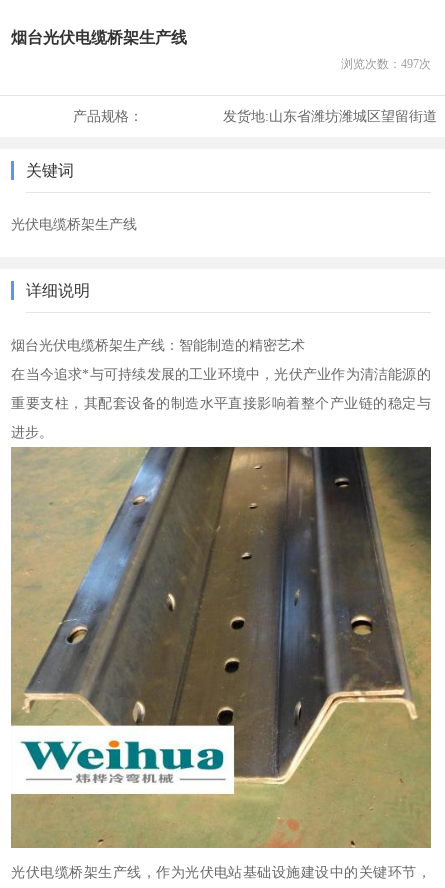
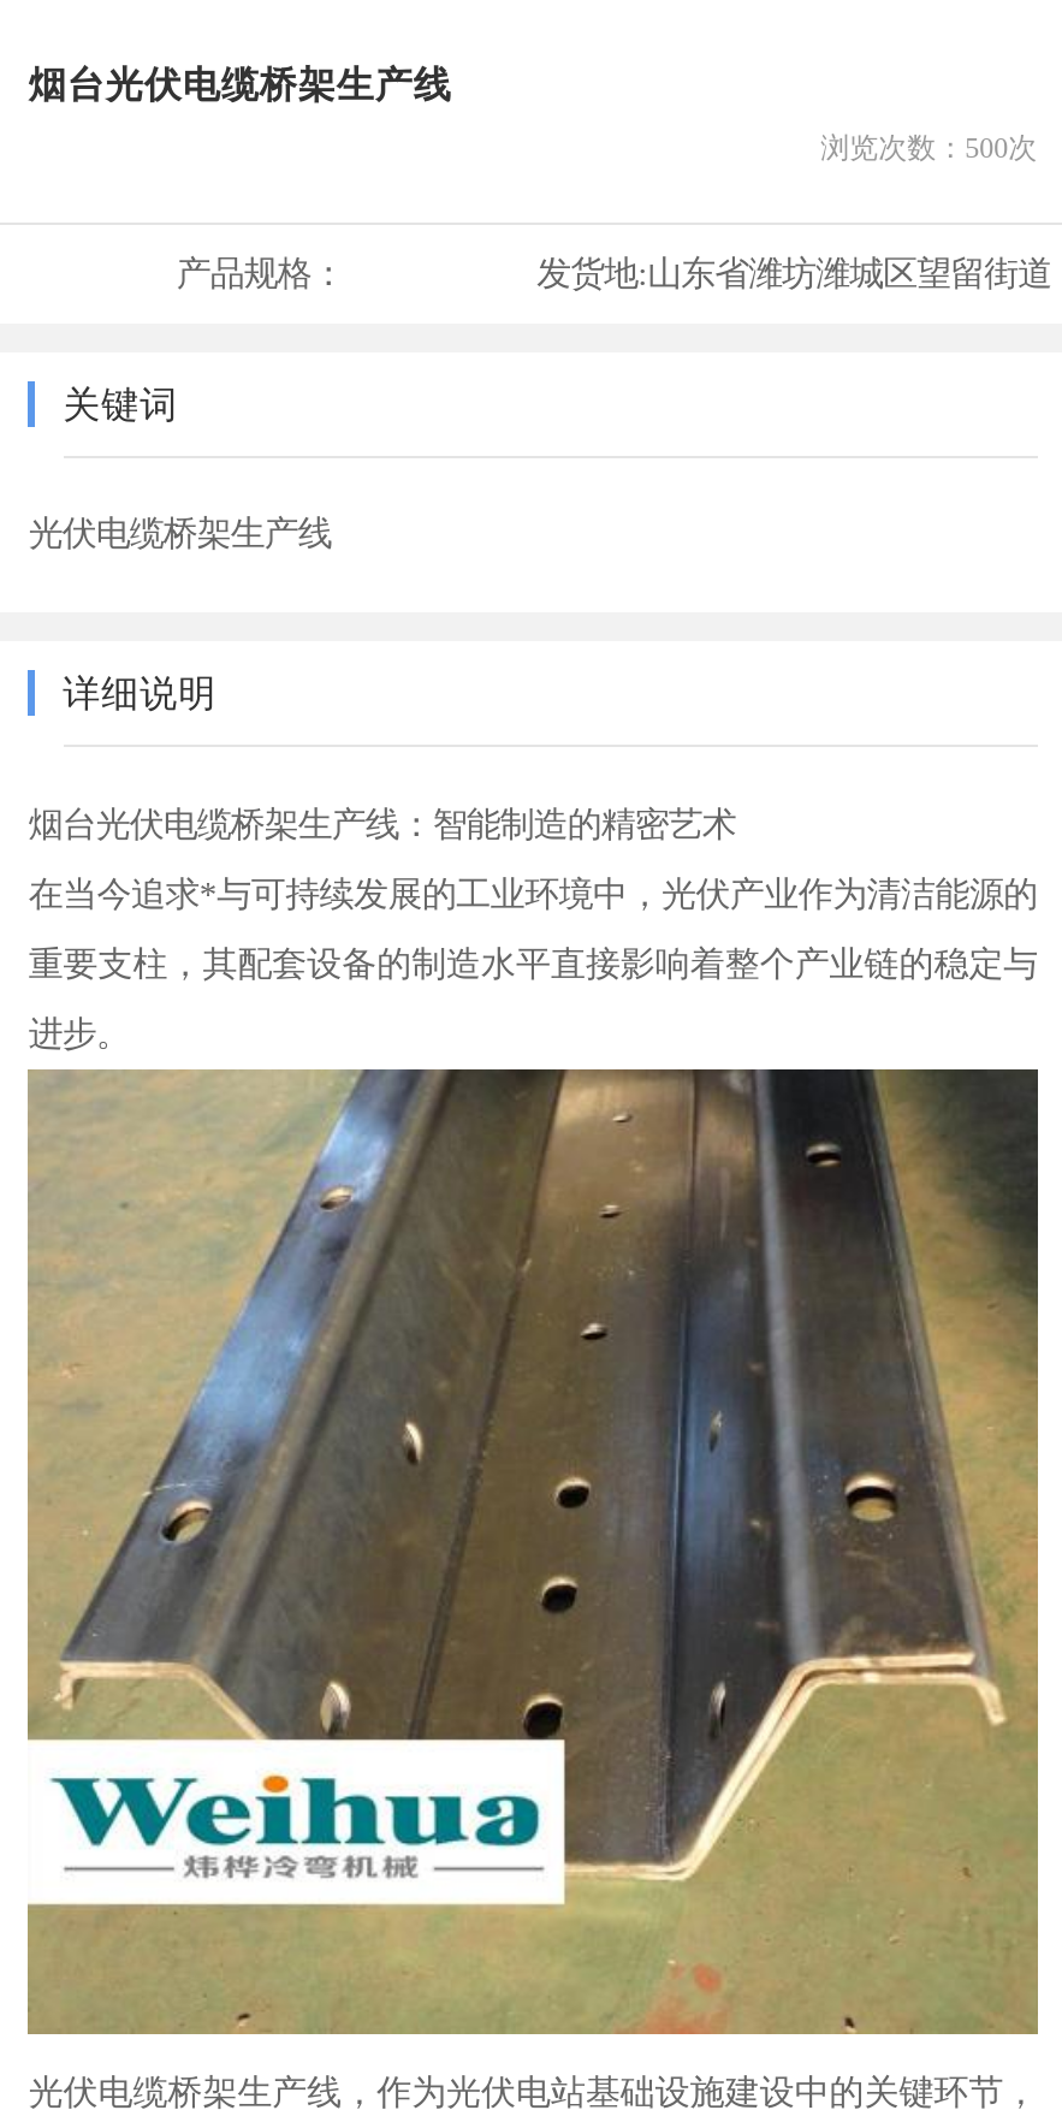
- 浏览次数：497次
+ 浏览次数：500次
